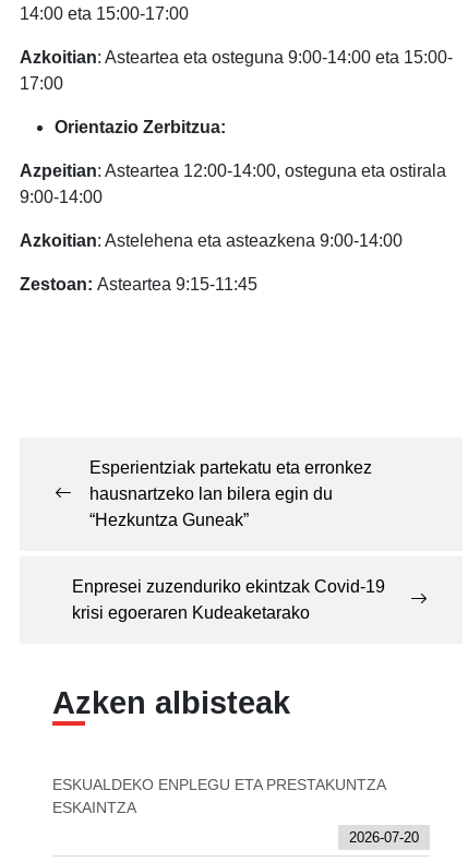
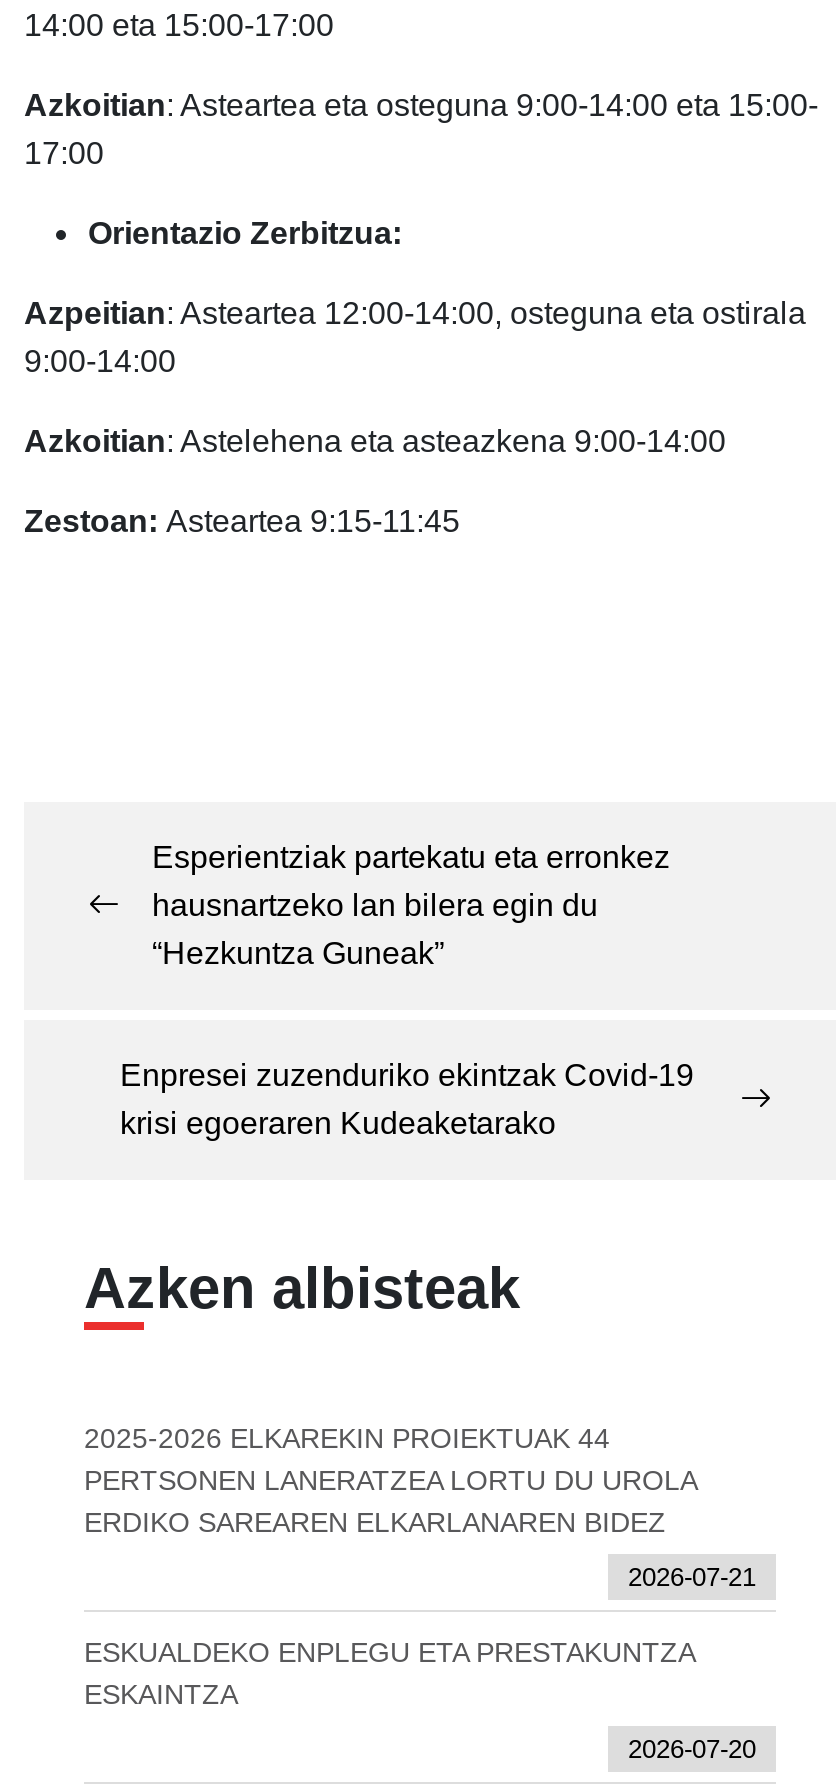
+ 2025-2026 ELKAREKIN PROIEKTUAK 44
+ PERTSONEN LANERATZEA LORTU DU UROLA
+ ERDIKO SAREAREN ELKARLANAREN BIDEZ
+ 2026-07-21
